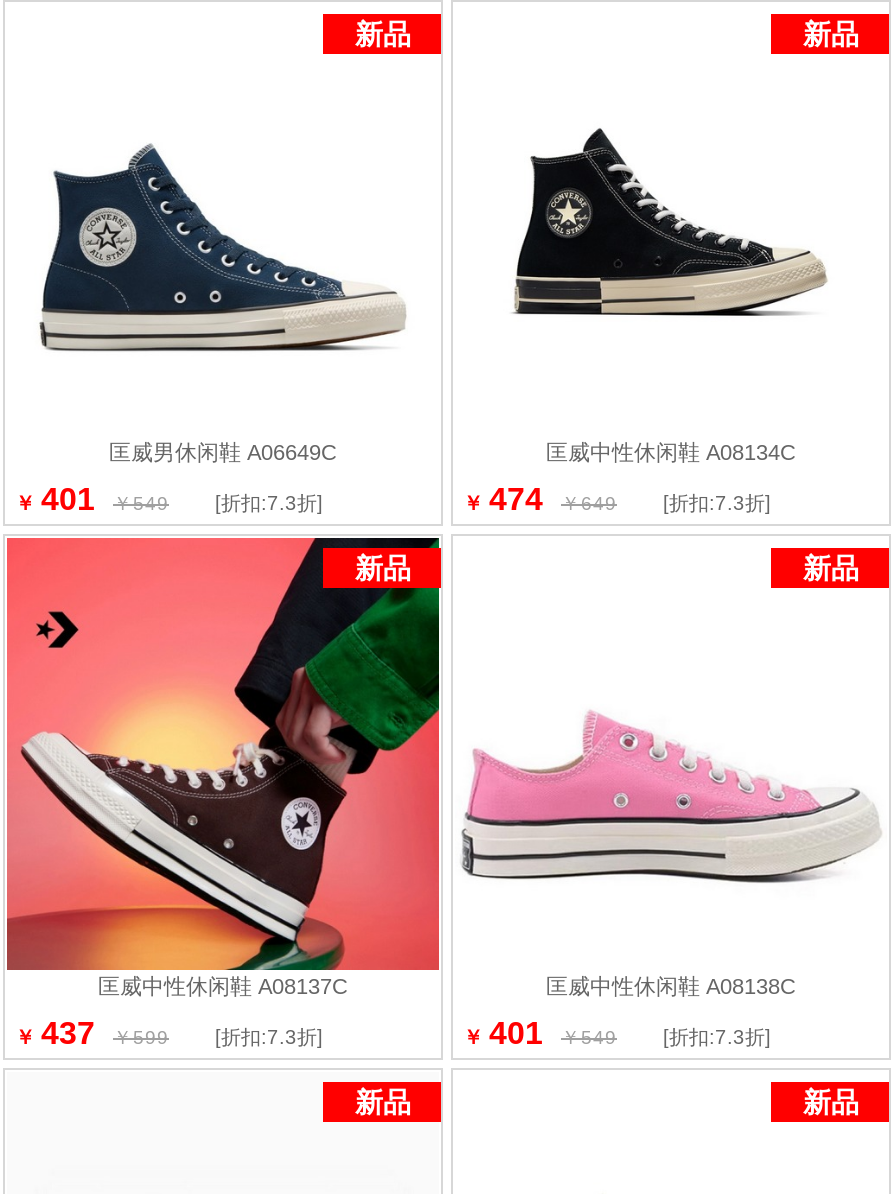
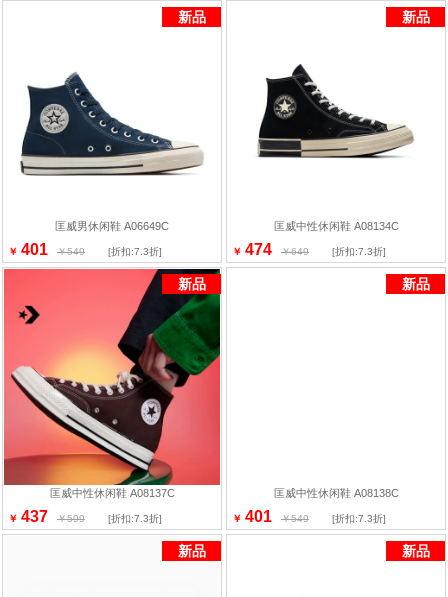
- [image]
